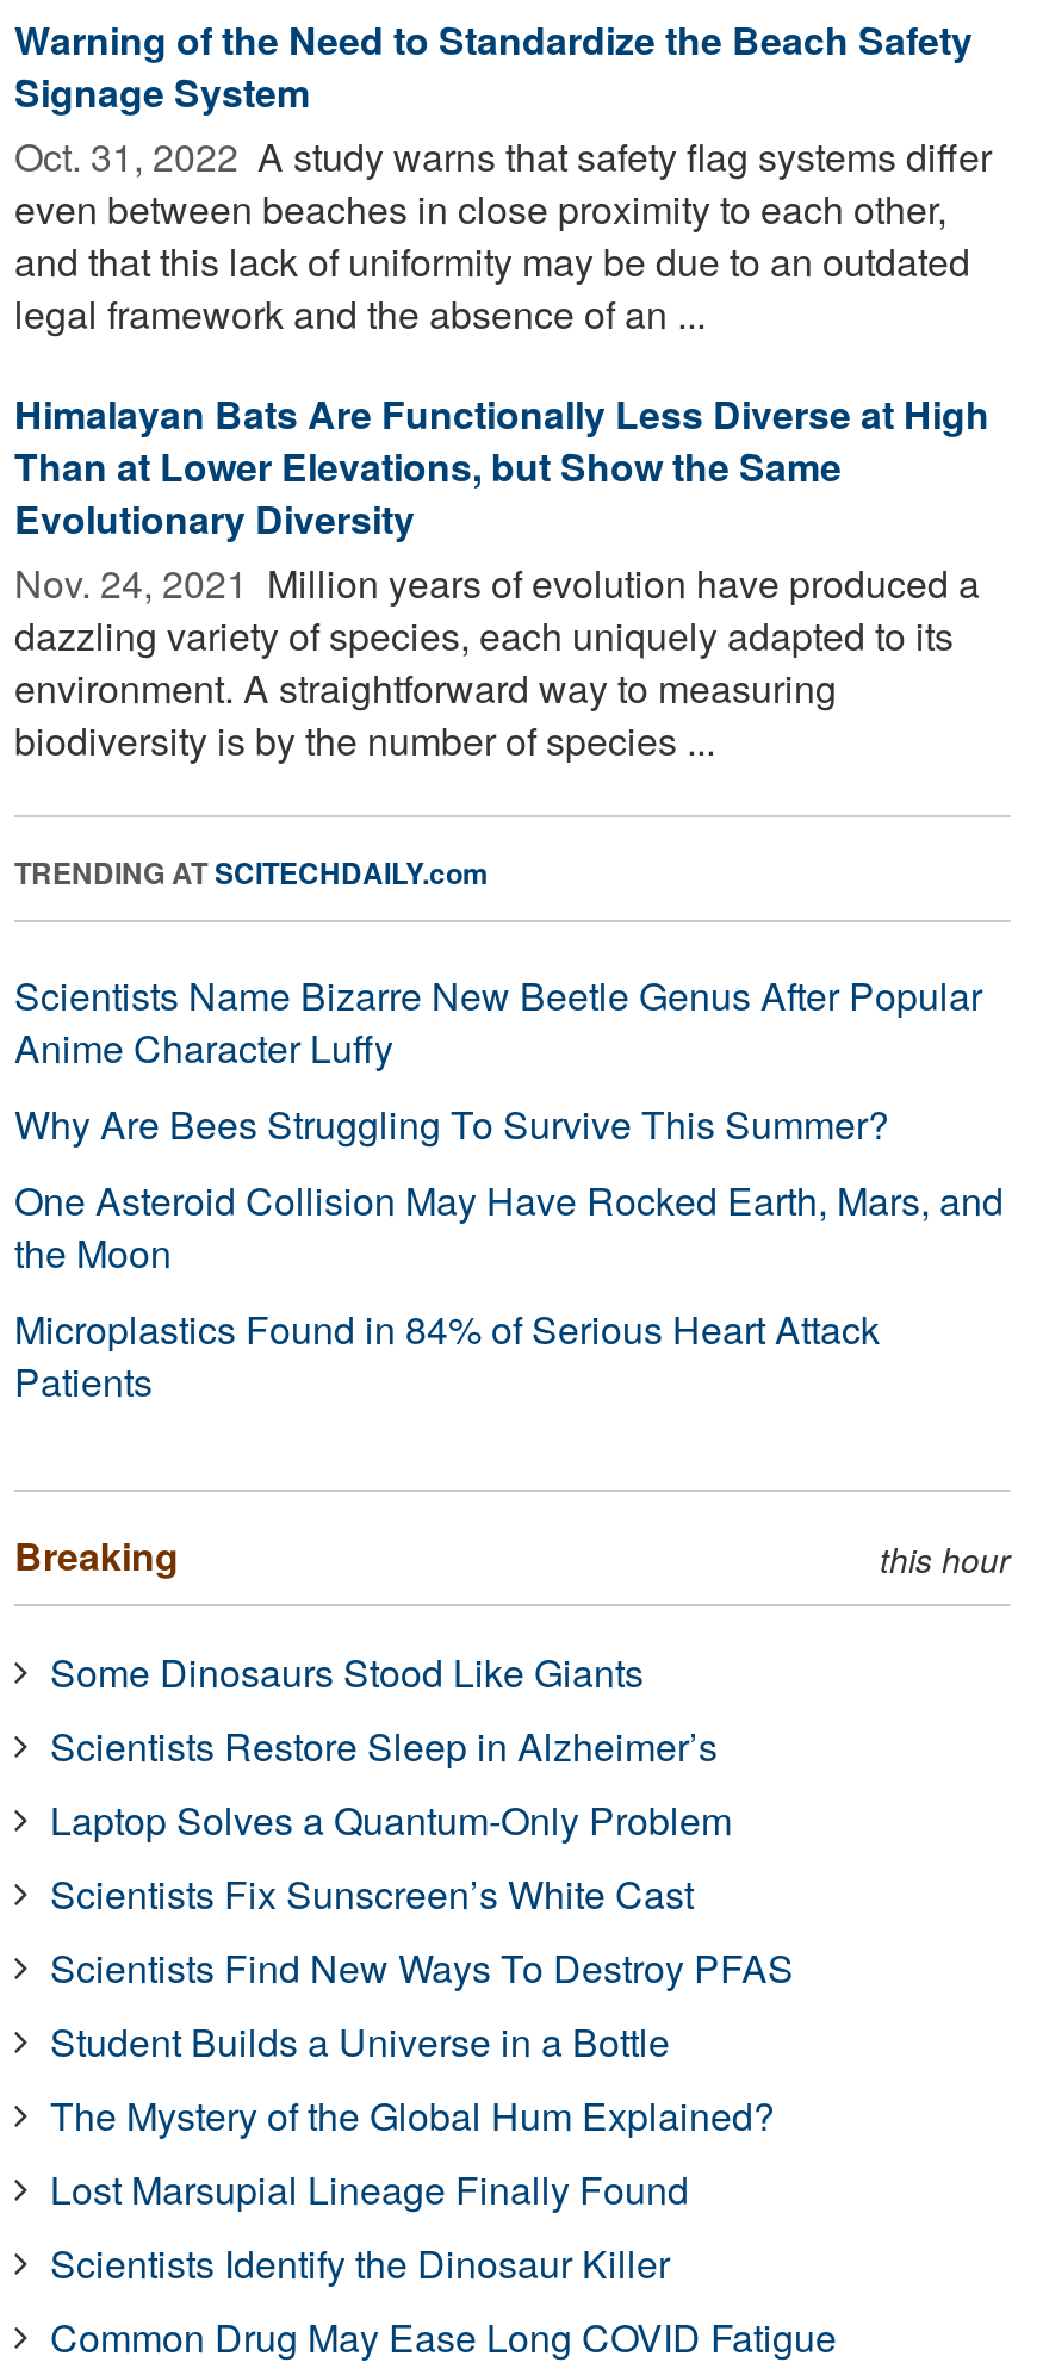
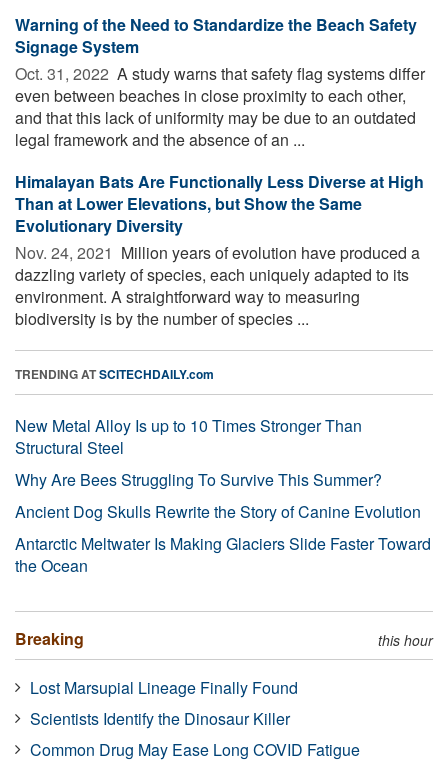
- Scientists Name Bizarre New Beetle Genus After Popular
- Anime Character Luffy
+ New Metal Alloy Is up to 10 Times Stronger Than
+ Structural Steel

- One Asteroid Collision May Have Rocked Earth, Mars, and
- the Moon
- Microplastics Found in 84% of Serious Heart Attack
- Patients
+ Ancient Dog Skulls Rewrite the Story of Canine Evolution
+ Antarctic Meltwater Is Making Glaciers Slide Faster Toward
+ the Ocean

- Some Dinosaurs Stood Like Giants
- Scientists Restore Sleep in Alzheimer’s
- Laptop Solves a Quantum-Only Problem
- Scientists Fix Sunscreen’s White Cast
- Scientists Find New Ways To Destroy PFAS
- Student Builds a Universe in a Bottle
- The Mystery of the Global Hum Explained?
